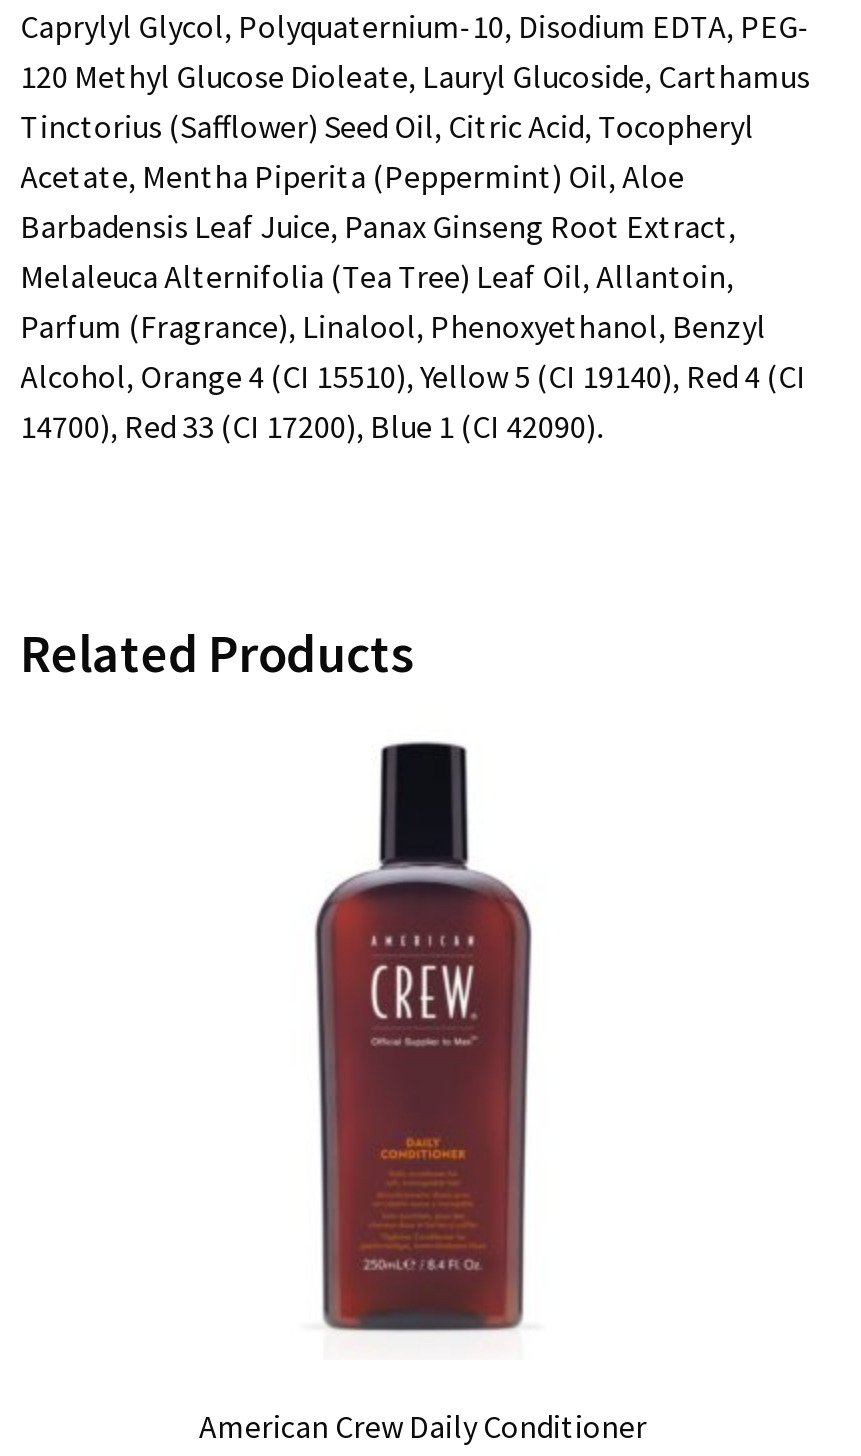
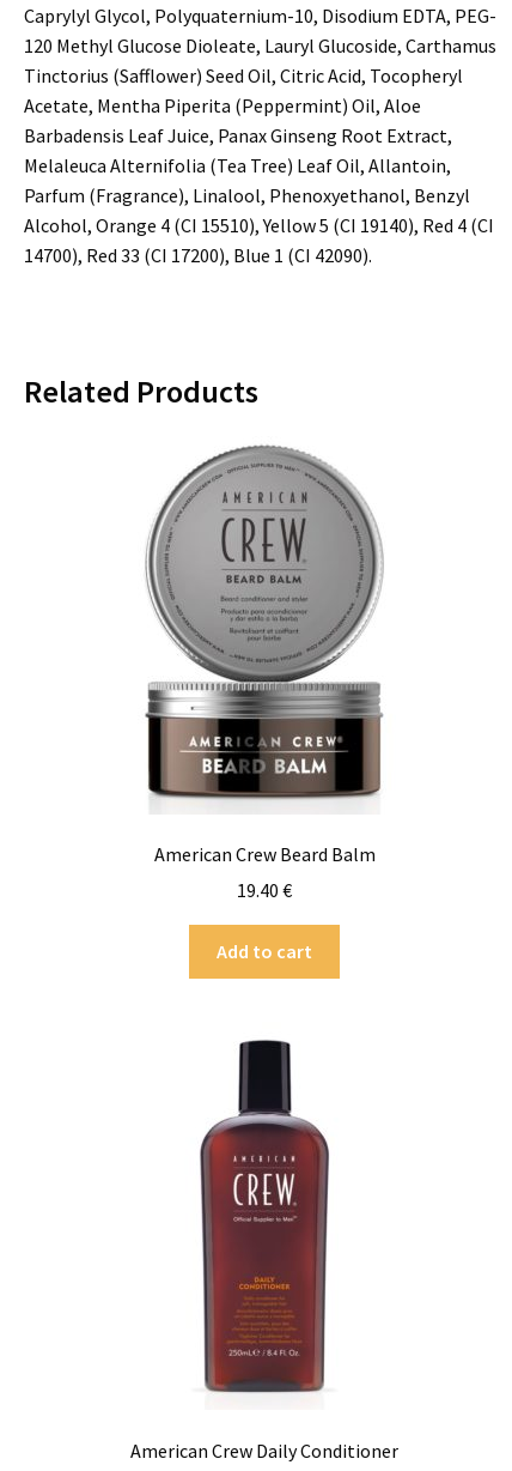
+ [image]
+ American Crew Beard Balm
+ 19.40 €
+ Add to cart
